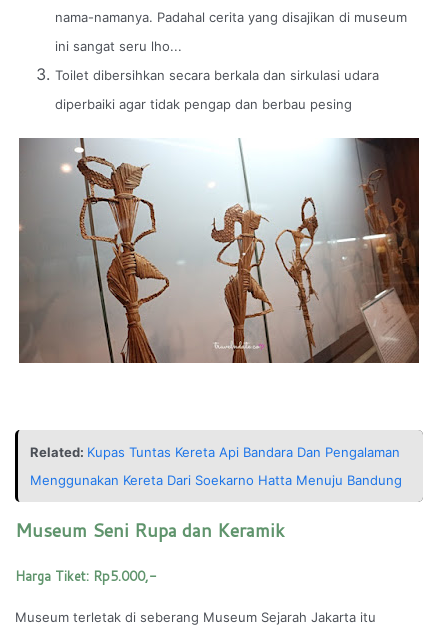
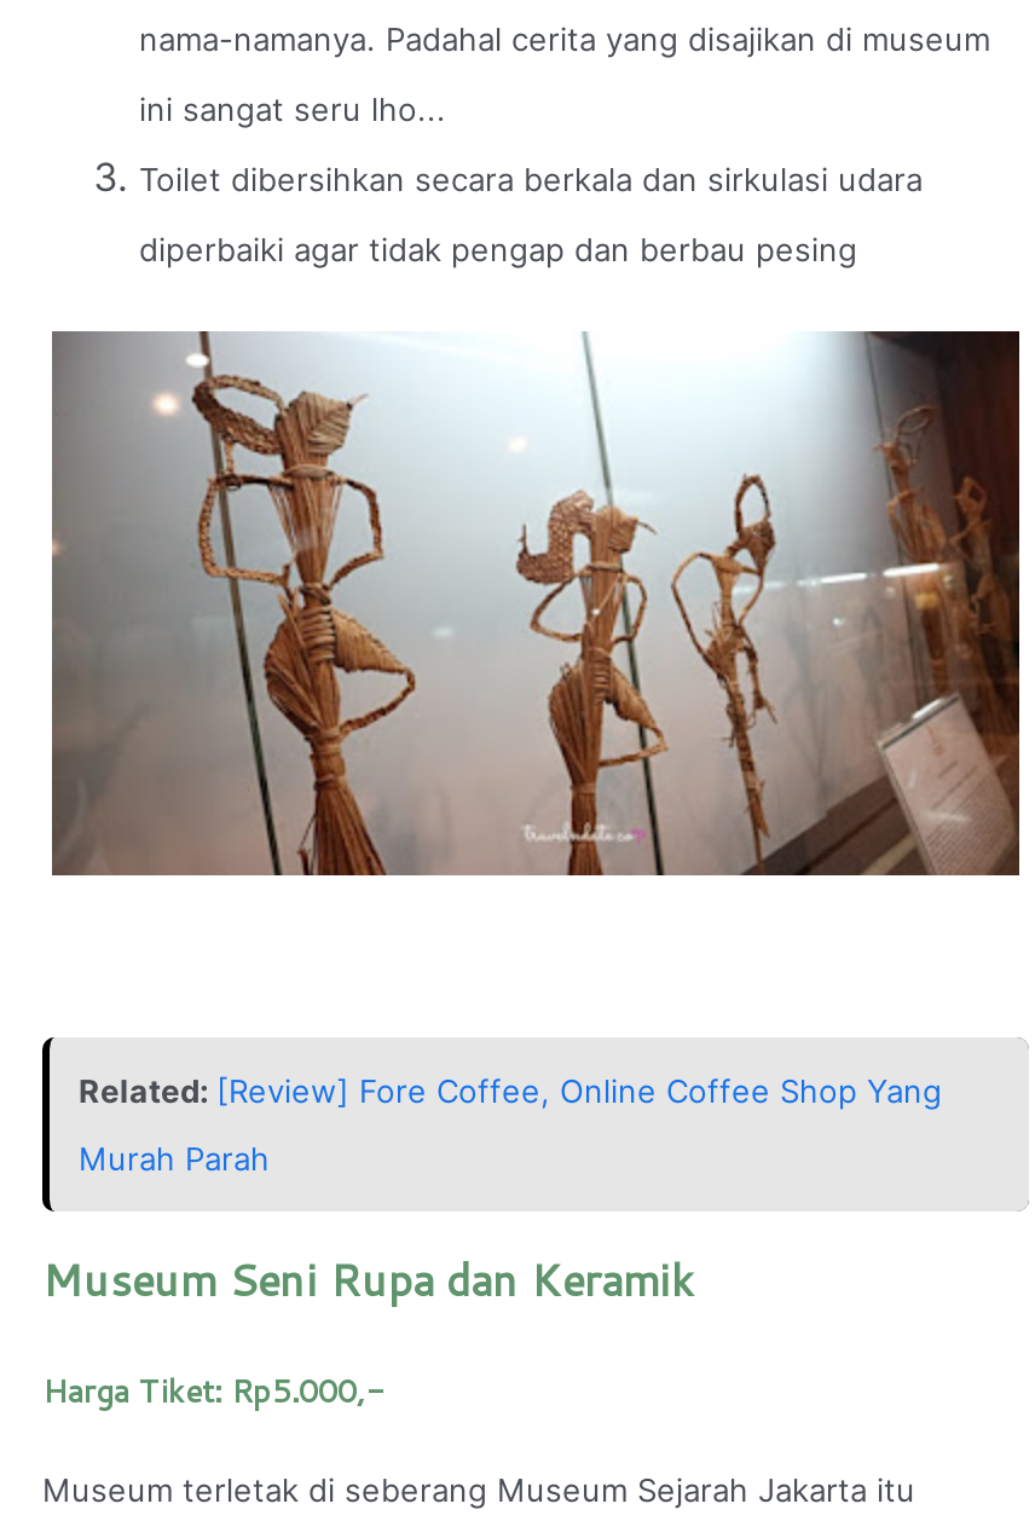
- Related: Kupas Tuntas Kereta Api Bandara Dan Pengalaman
+ Related: [Review] Fore Coffee, Online Coffee Shop Yang

- Menggunakan Kereta Dari Soekarno Hatta Menuju Bandung
+ Murah Parah
